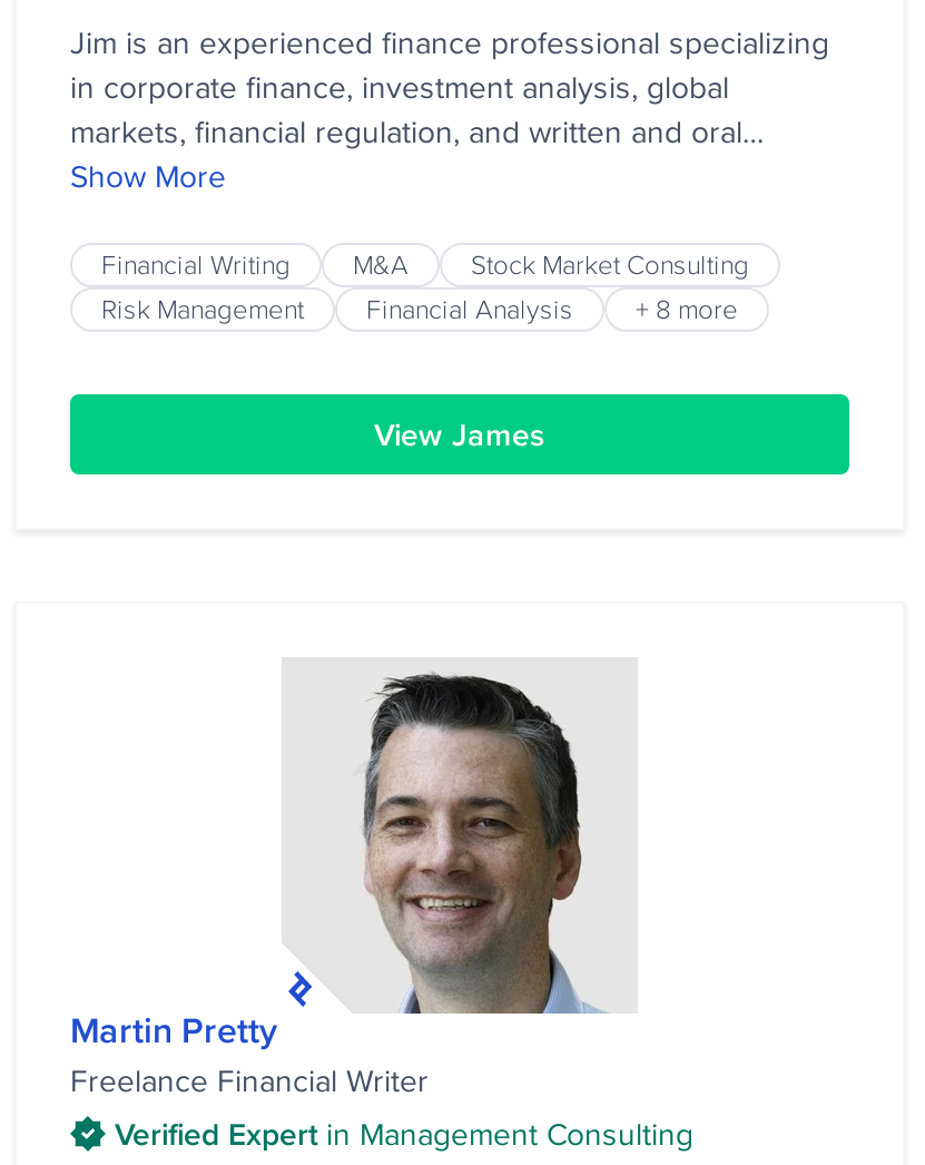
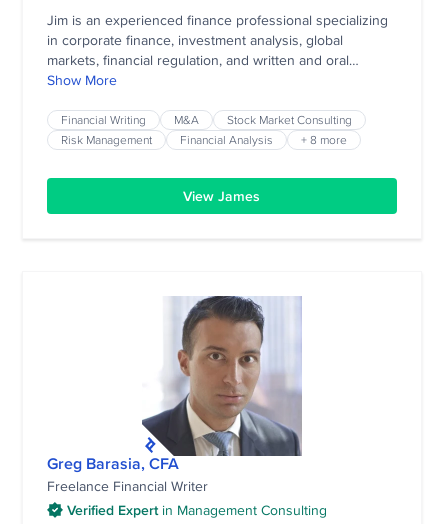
- [image]
- Martin Pretty
+ [image]
+ Greg Barasia, CFA
